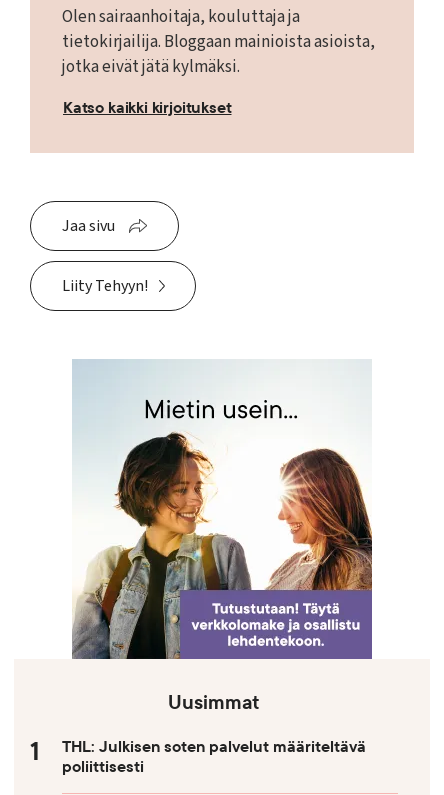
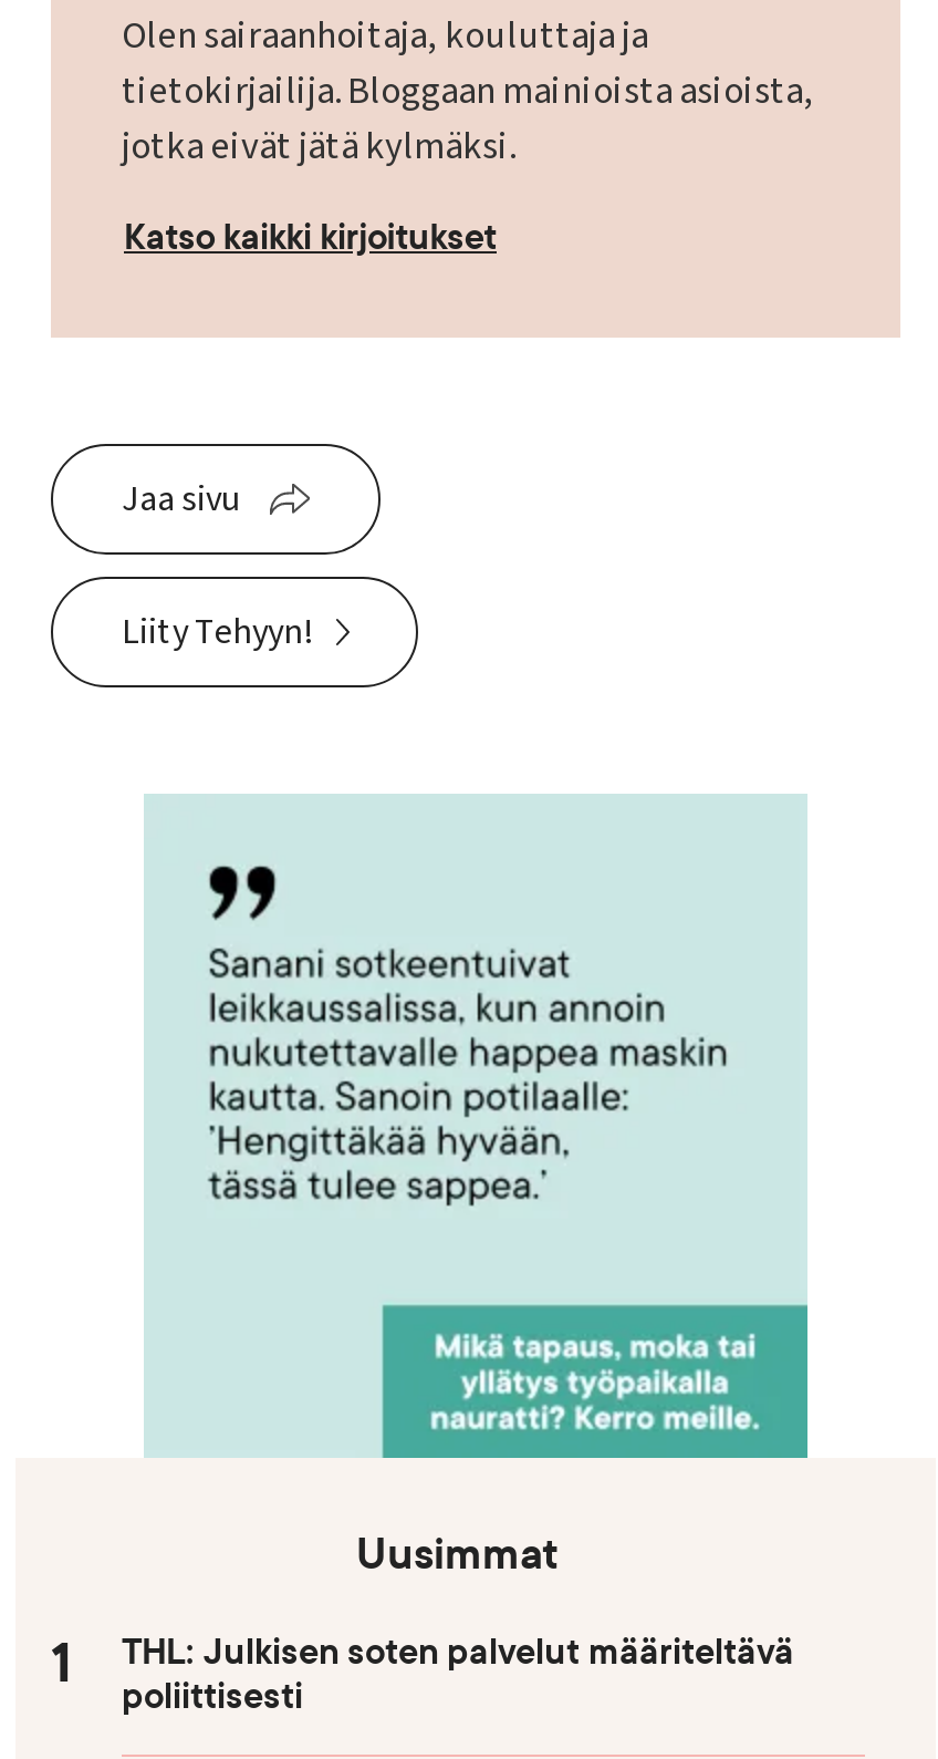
- [image]
+ [image]
